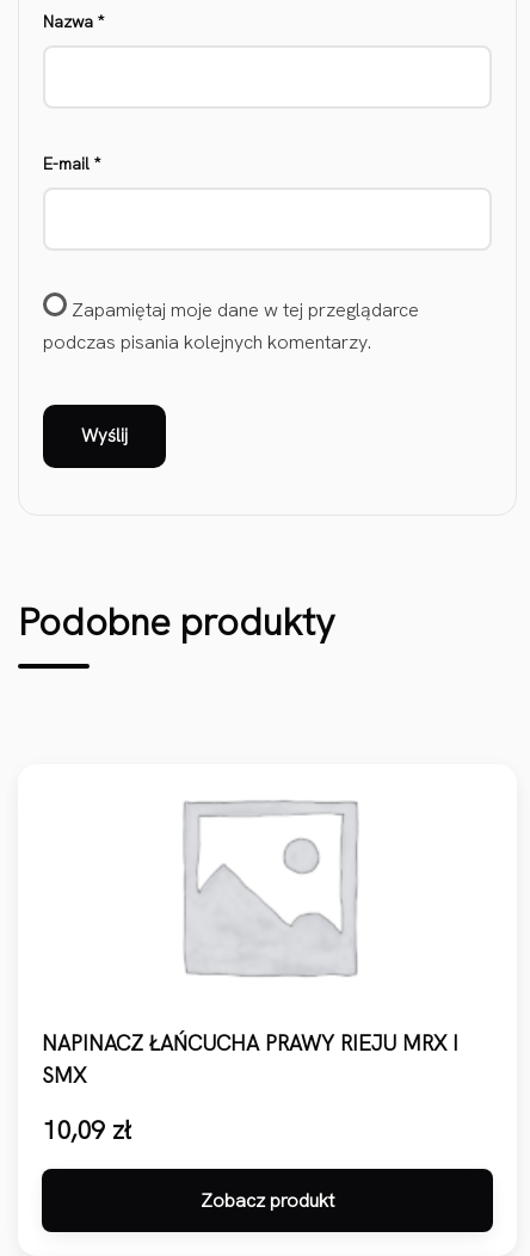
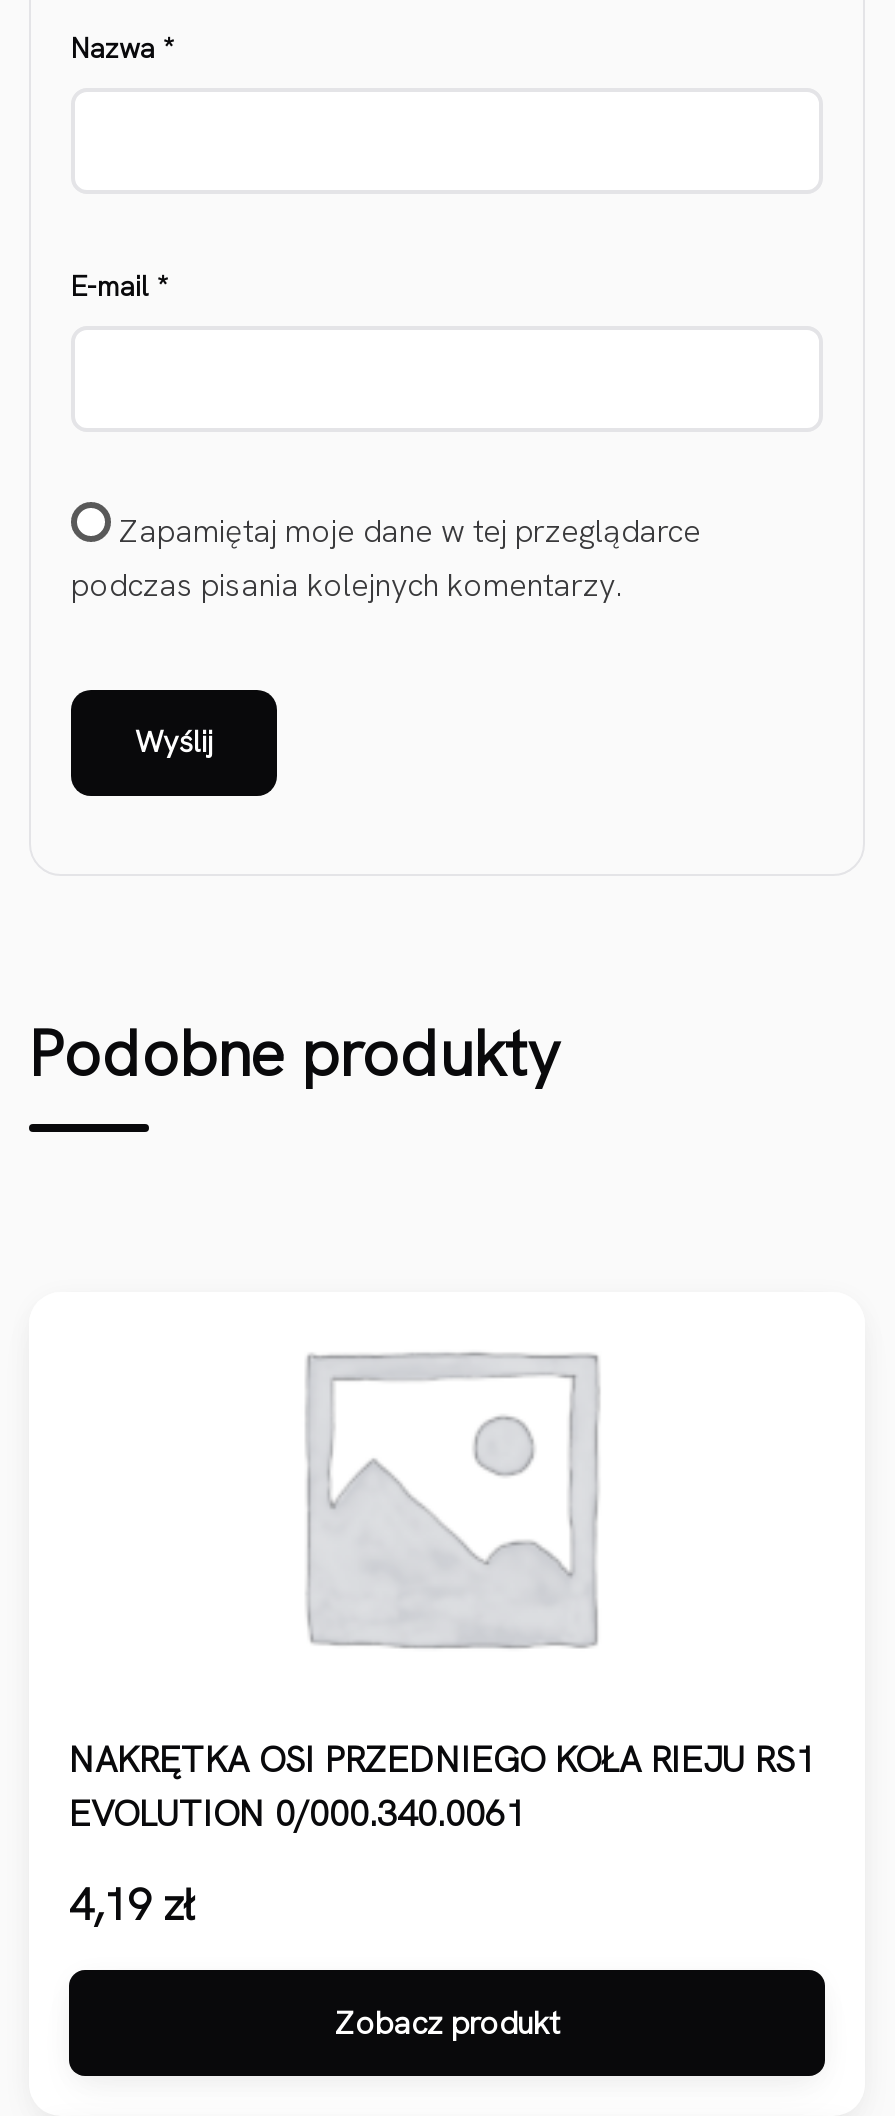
- NAPINACZ ŁAŃCUCHA PRAWY RIEJU MRX I
- SMX
+ NAKRĘTKA OSI PRZEDNIEGO KOŁA RIEJU RS1
+ EVOLUTION 0/000.340.0061

- 10,09 zł
+ 4,19 zł
